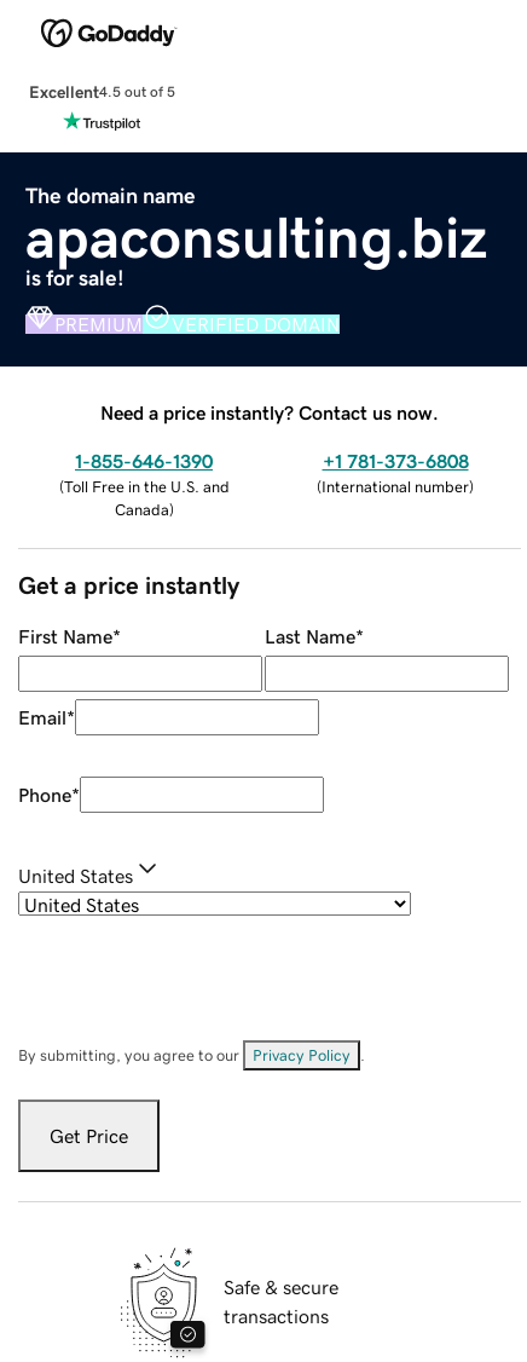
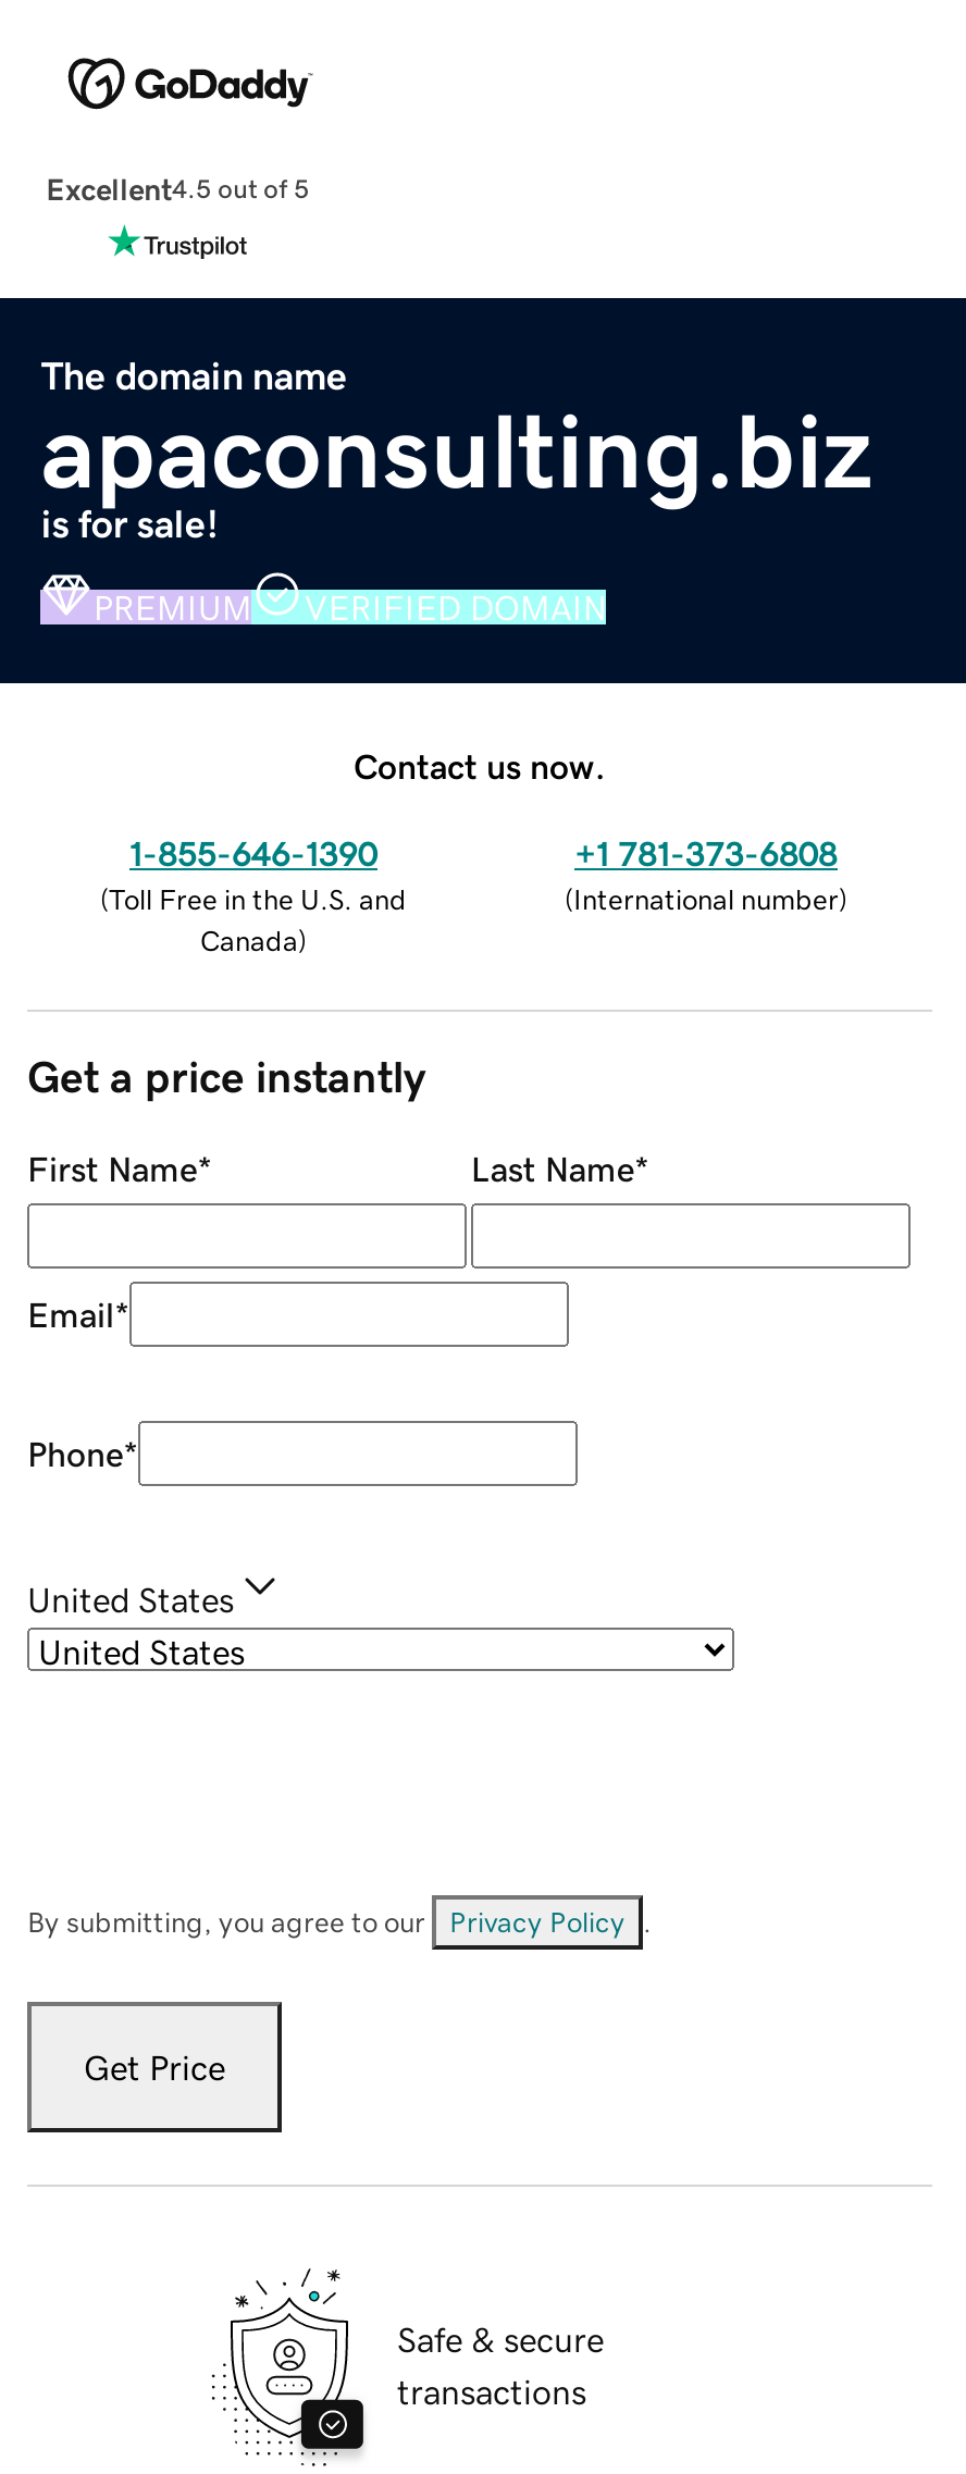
- Need a price instantly? Contact us now.
+ Contact us now.
